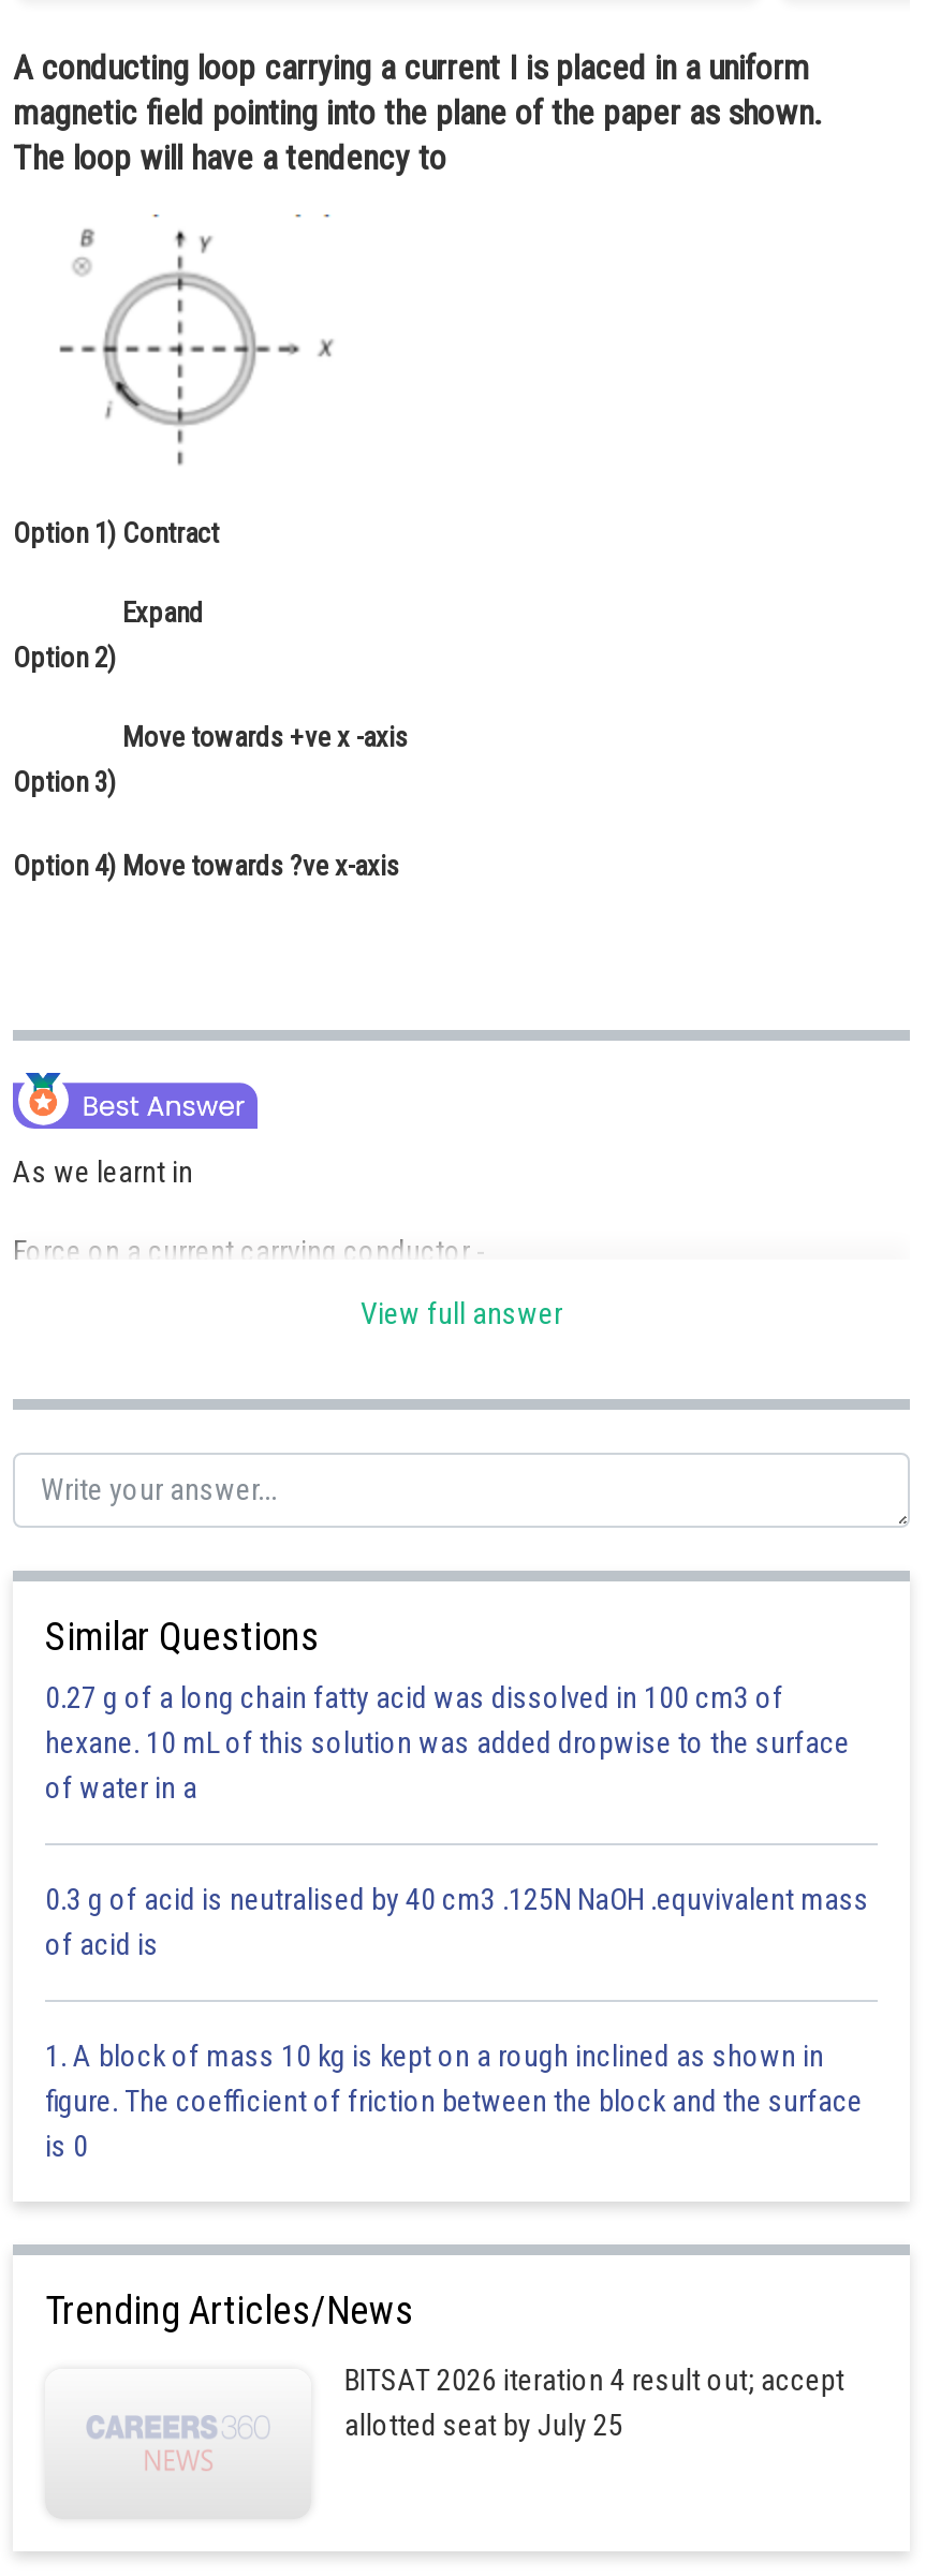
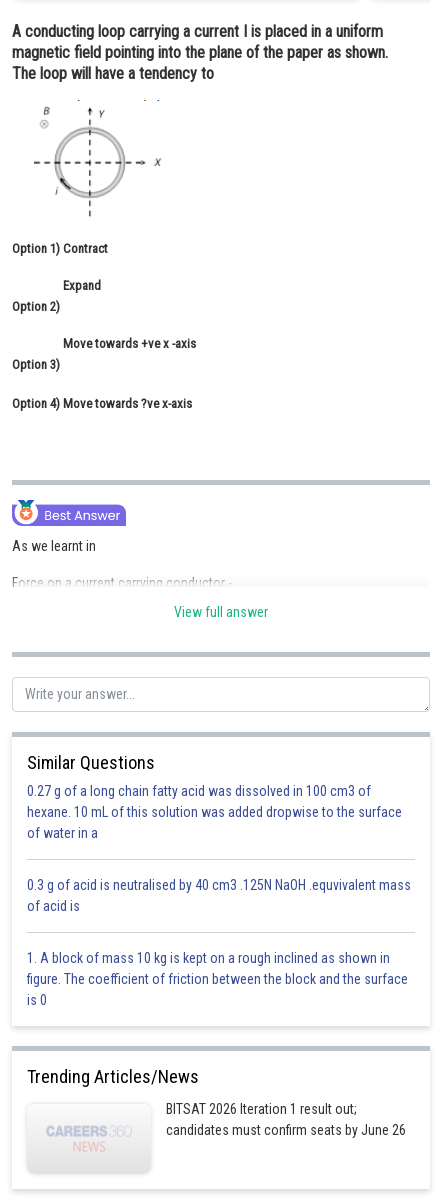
- BITSAT 2026 iteration 4 result out; accept
- allotted seat by July 25
+ BITSAT 2026 Iteration 1 result out;
+ candidates must confirm seats by June 26
